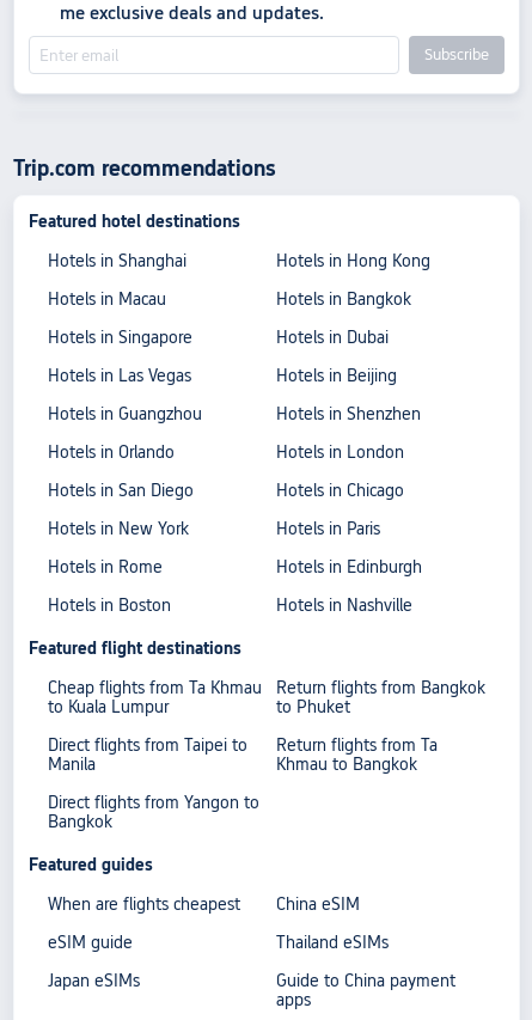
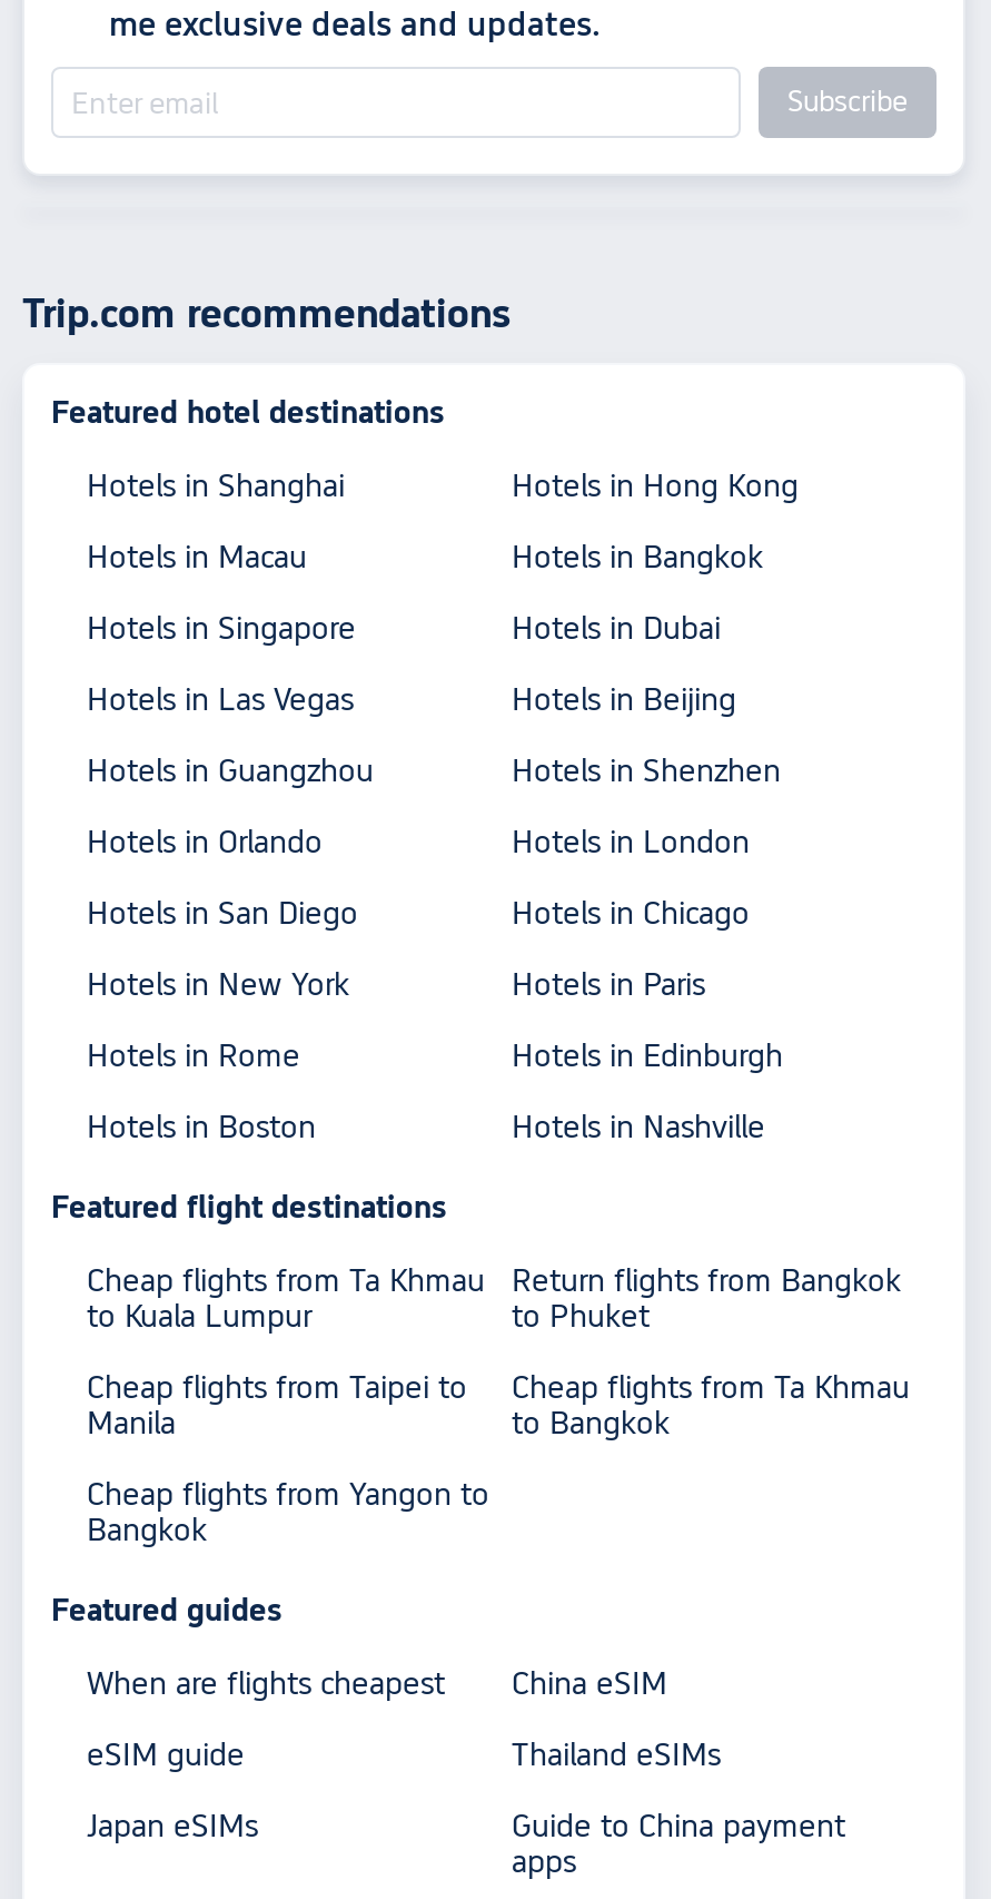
- Direct flights from Taipei to
+ Cheap flights from Taipei to

- Return flights from Ta
- Khmau to Bangkok
+ Cheap flights from Ta Khmau
+ to Bangkok

- Direct flights from Yangon to
+ Cheap flights from Yangon to
